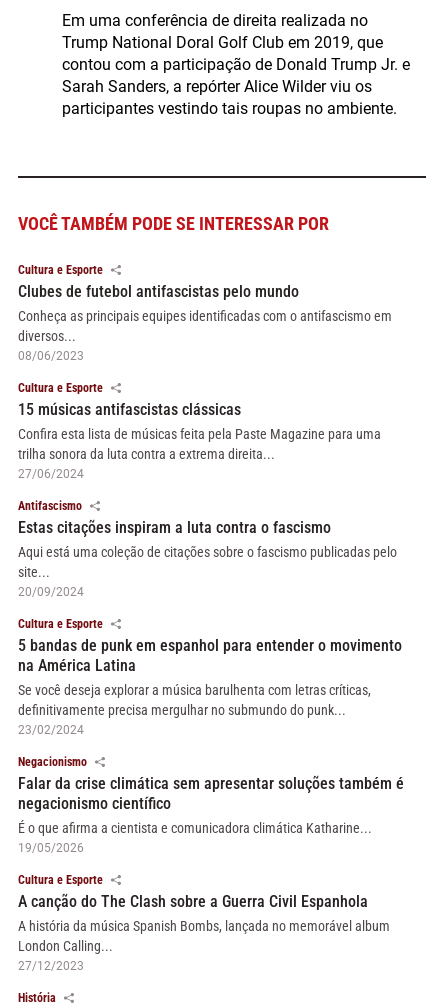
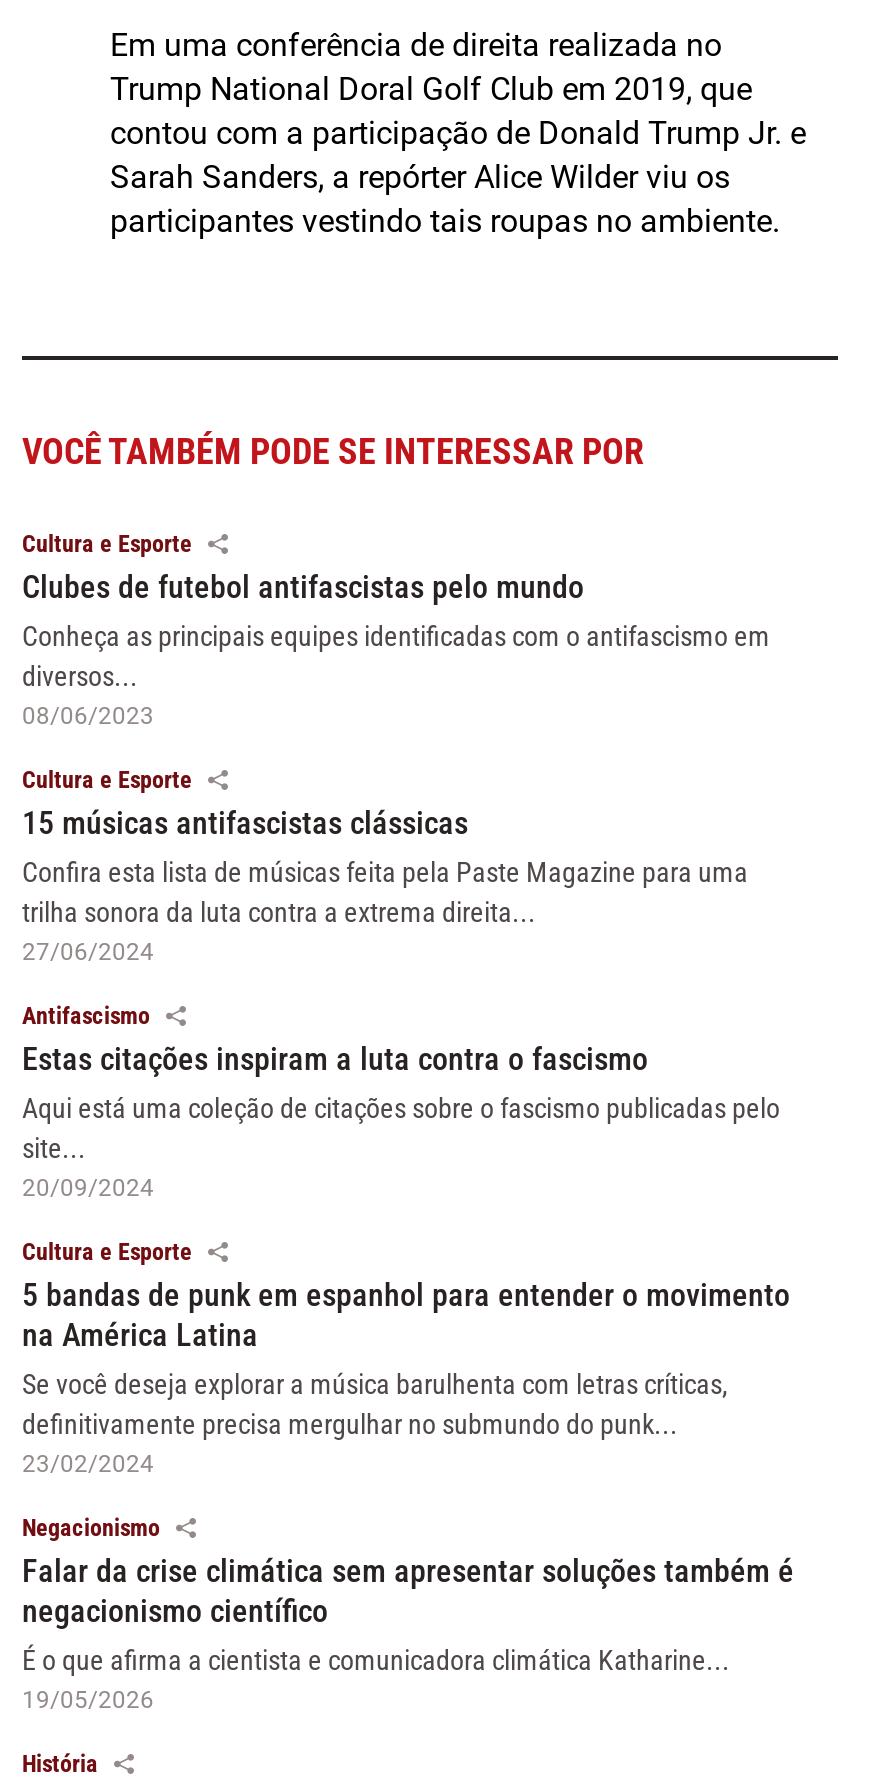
- Cultura e Esporte
- A canção do The Clash sobre a Guerra Civil Espanhola
- A história da música Spanish Bombs, lançada no memorável album
- London Calling...
- 27/12/2023
